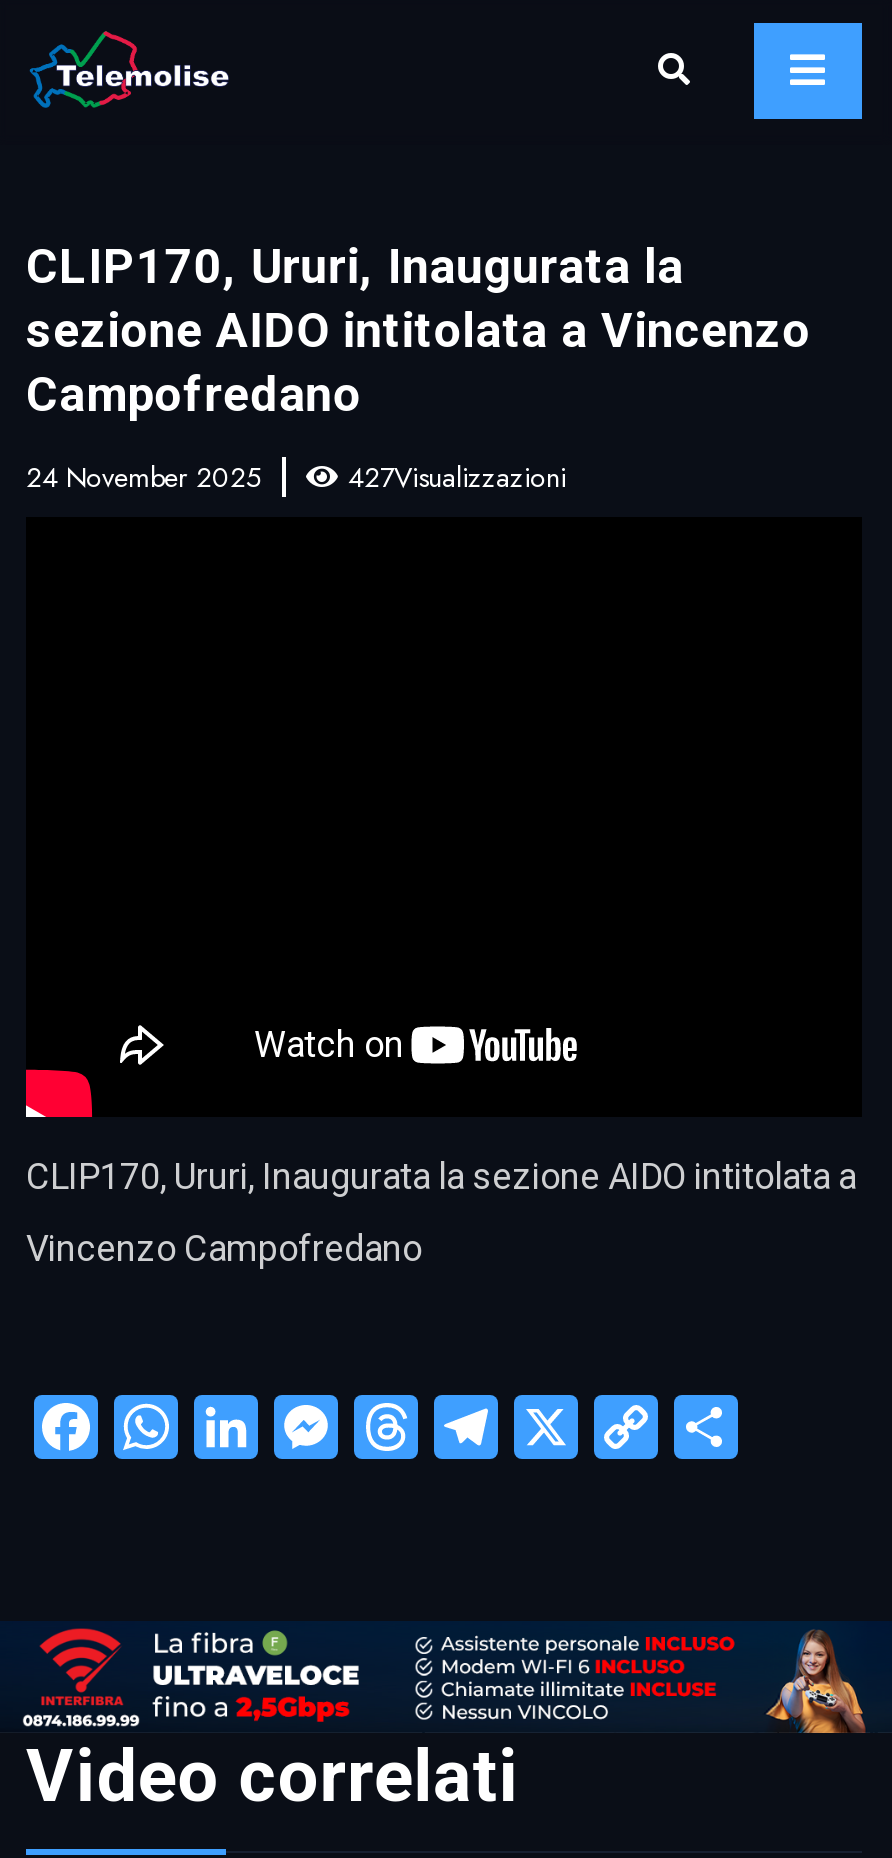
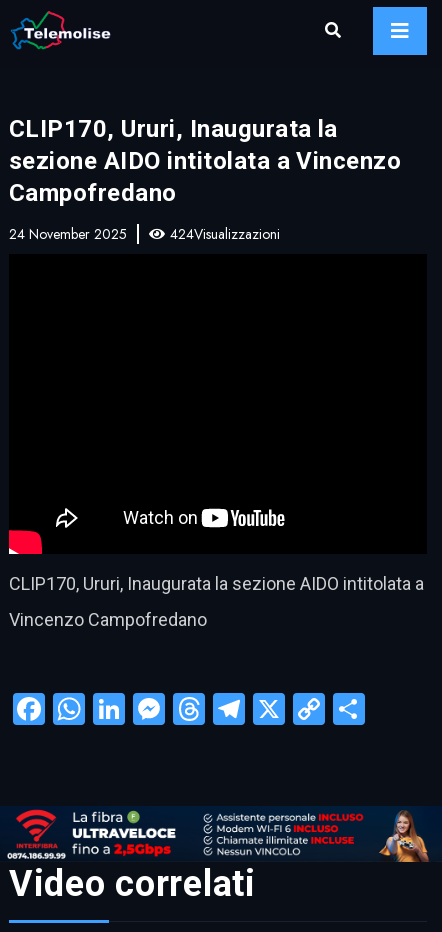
- 427Visualizzazioni
+ 424Visualizzazioni
